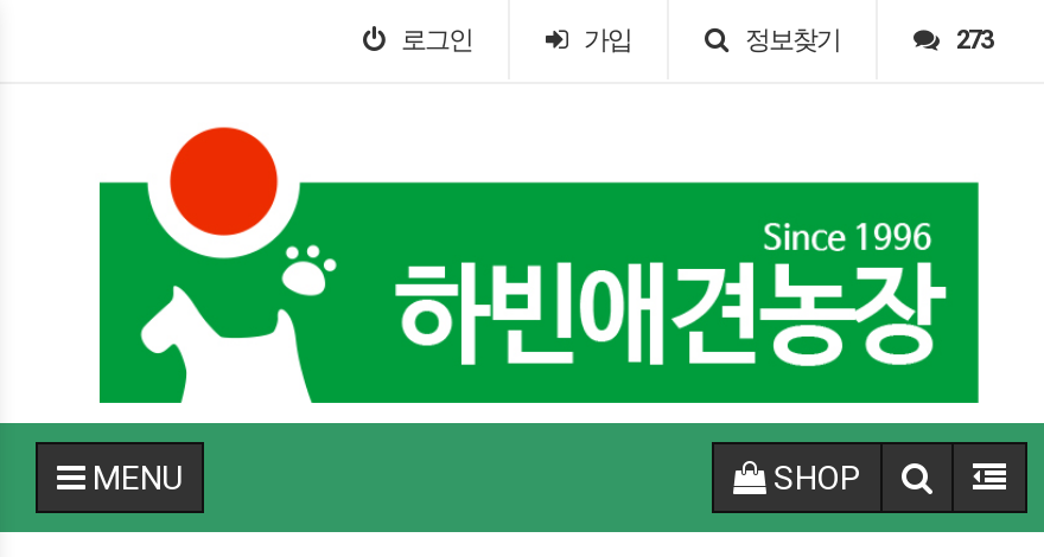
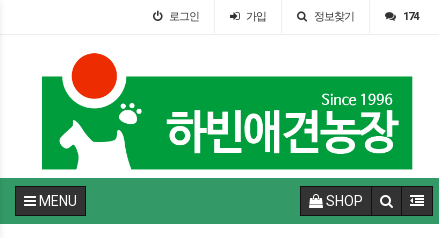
- 273
+ 174
